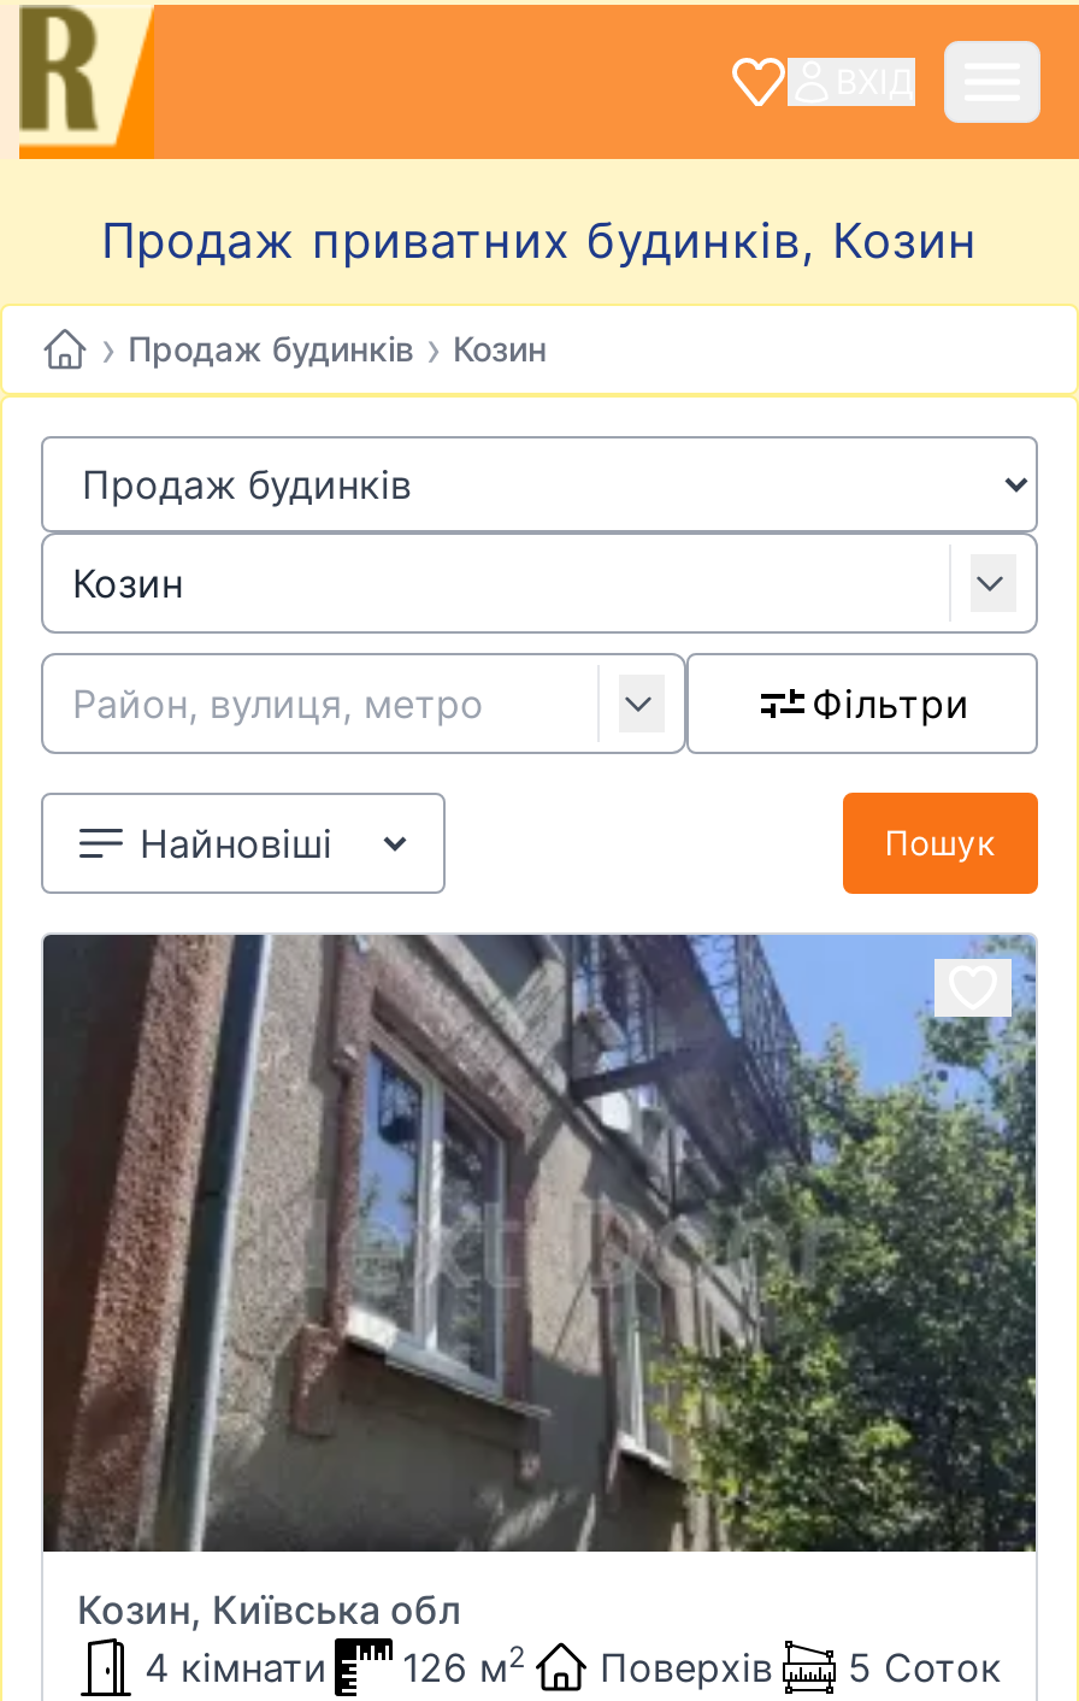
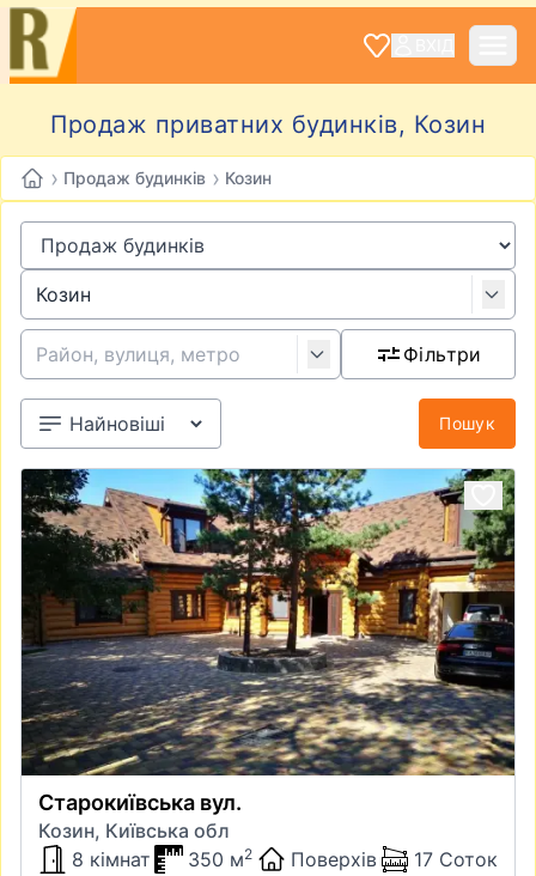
+ Старокиївська вул.

- [image]
+ [image]

- 4 кімнати
- 126 м2
+ 8 кімнат
+ 350 м2

- 5 Соток
+ 17 Соток
